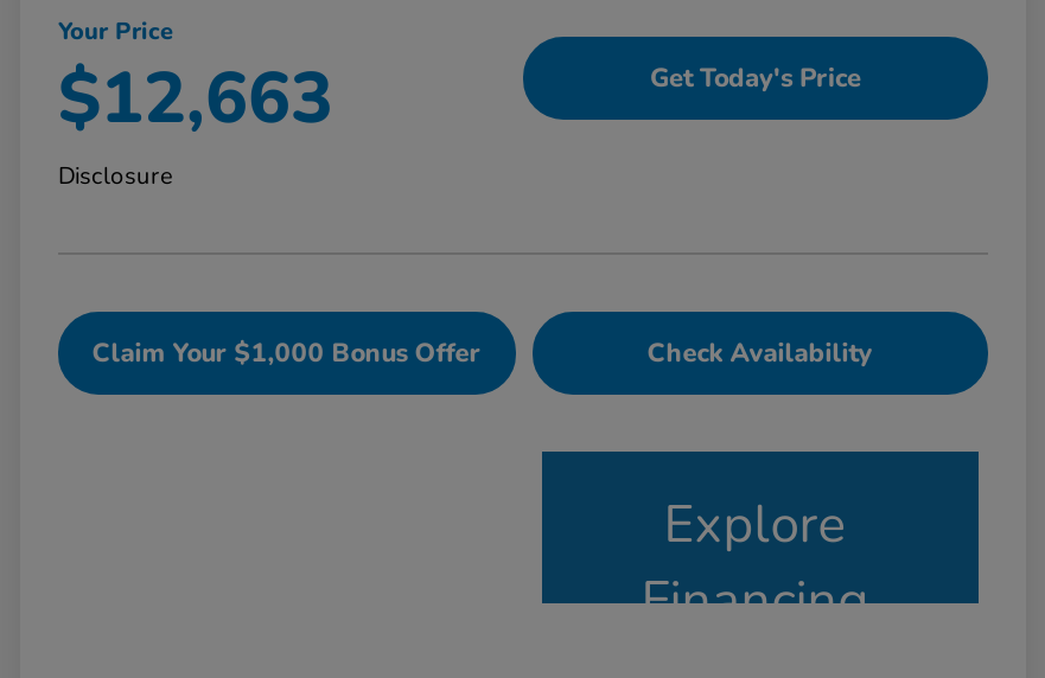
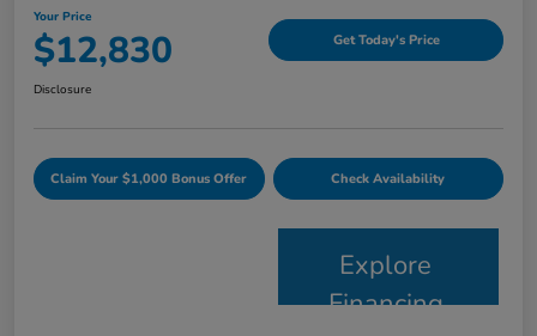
- $12,663
+ $12,830
